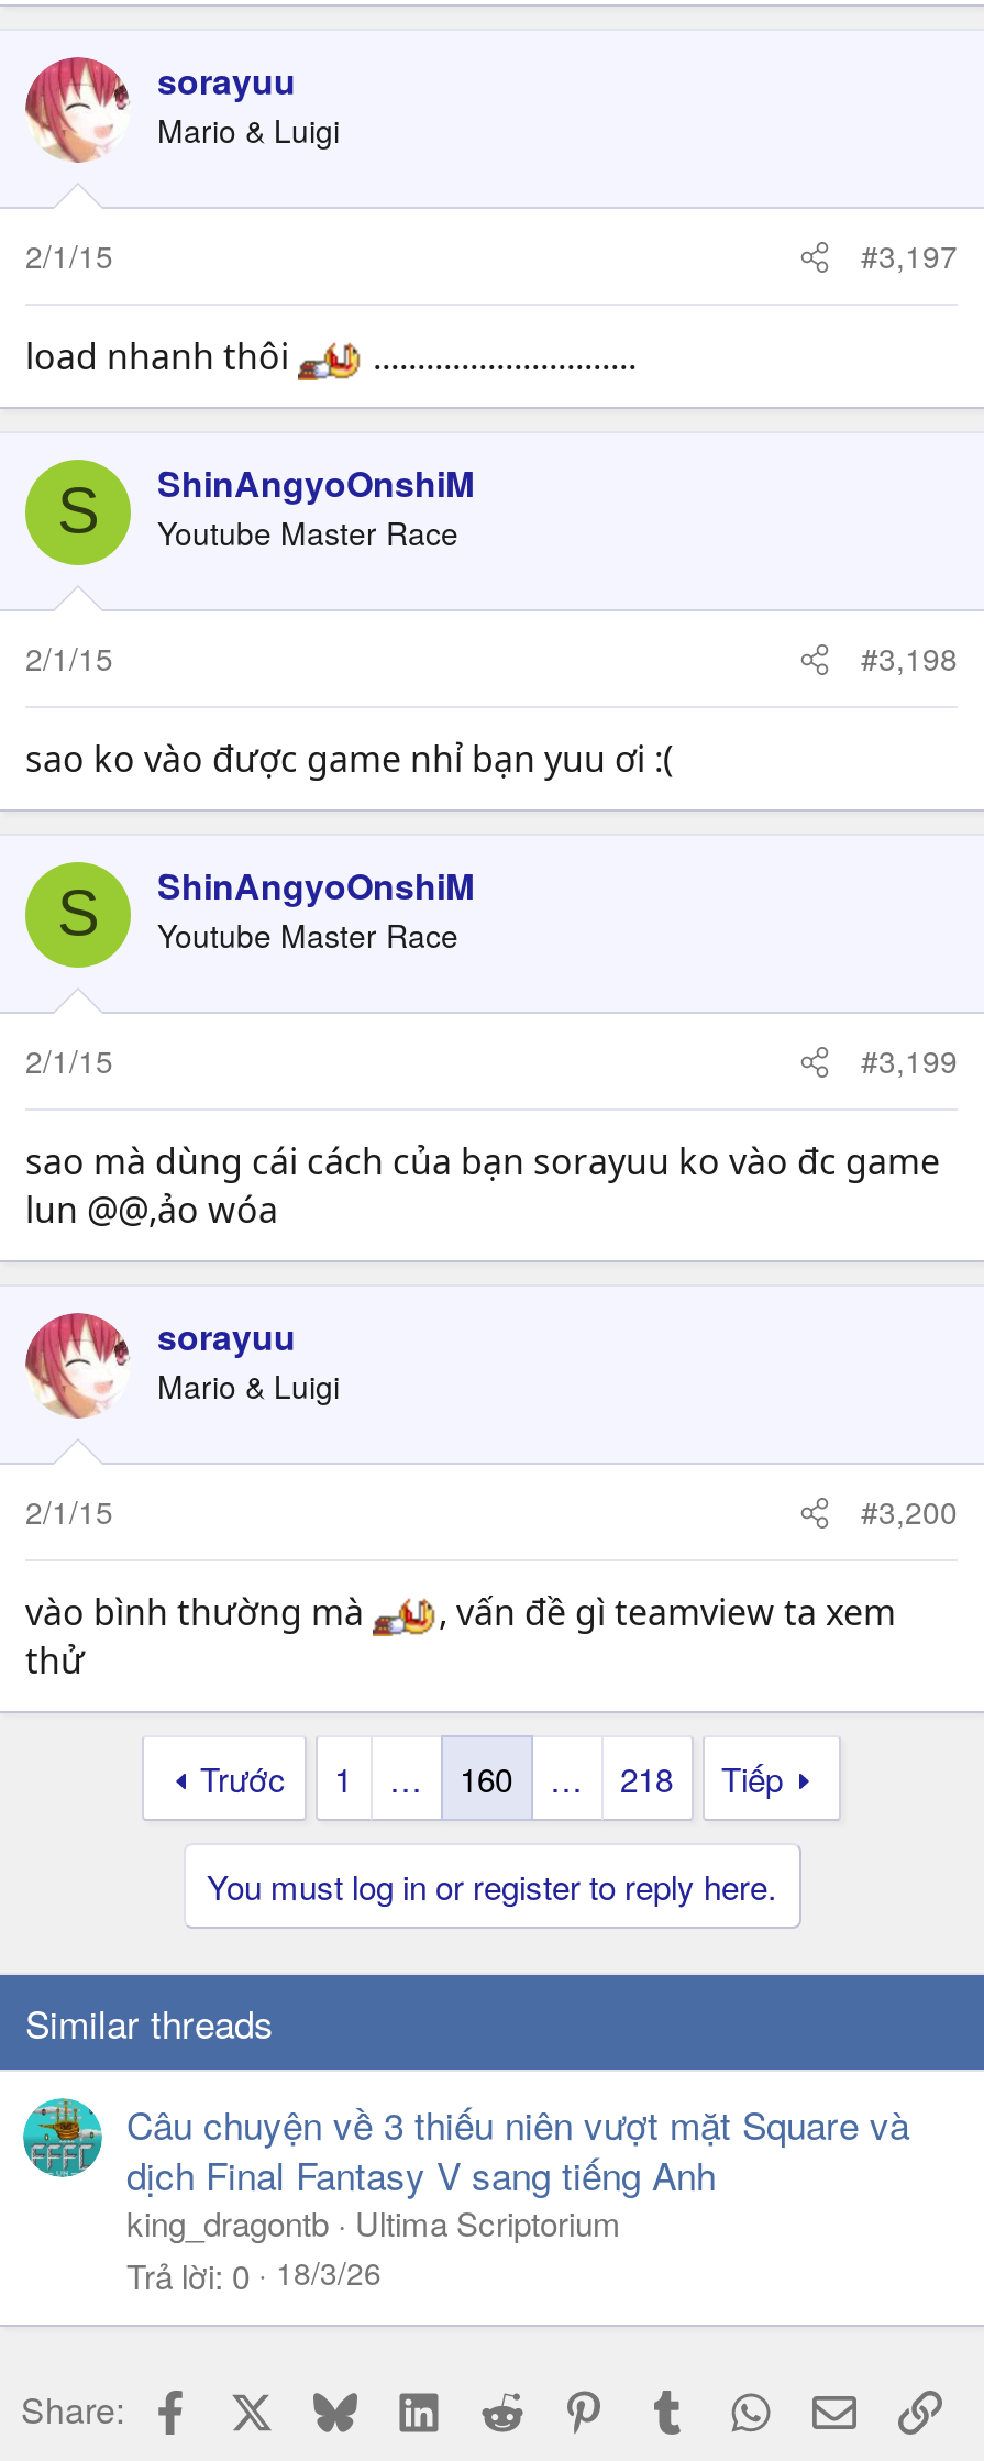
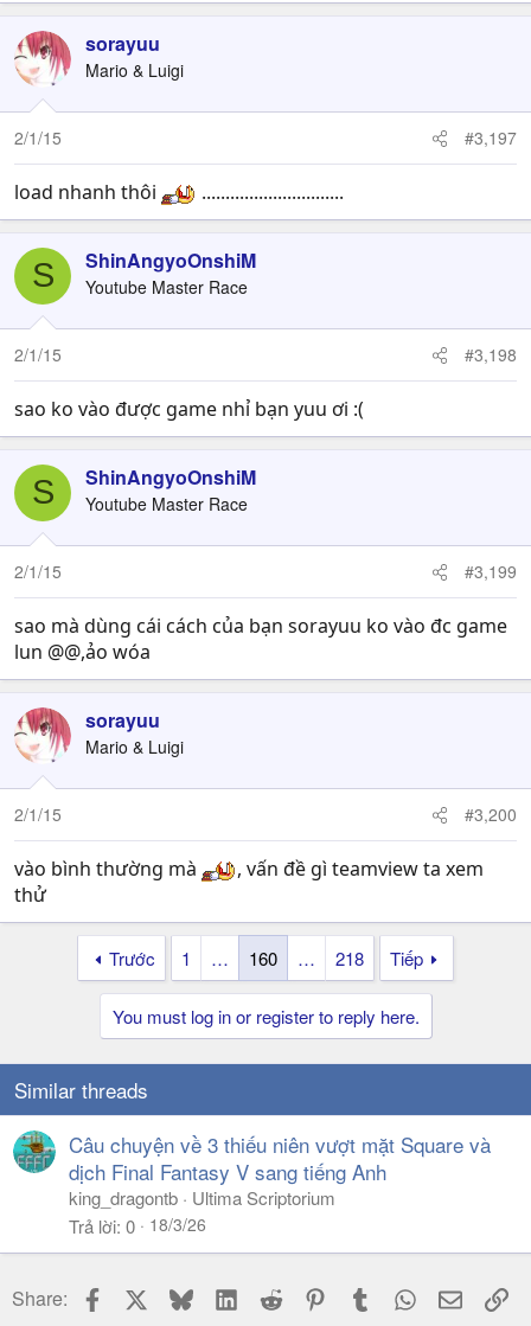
- [image]
+ [image]

- [image]
+ [image]
